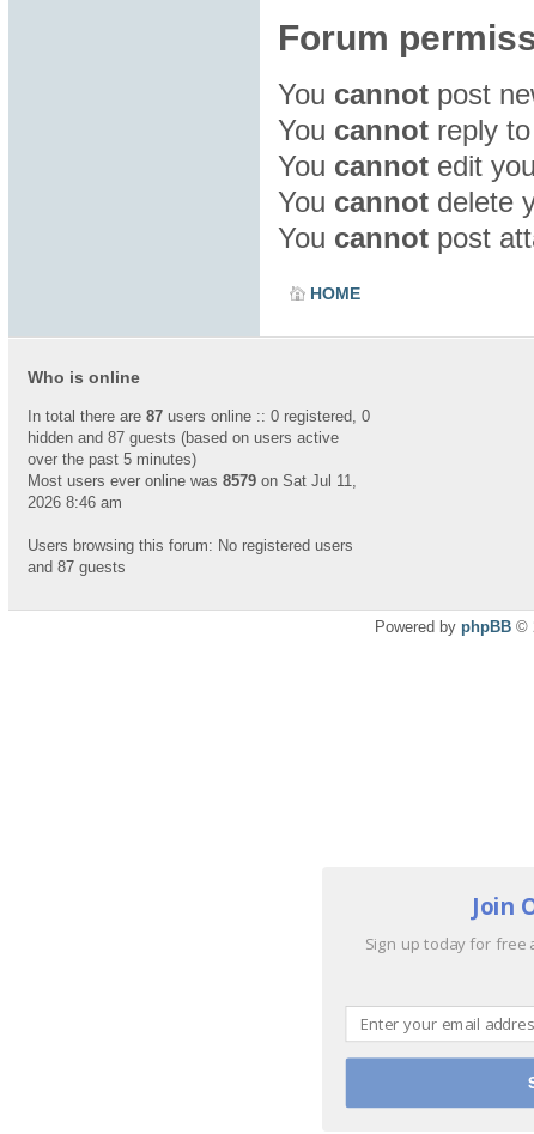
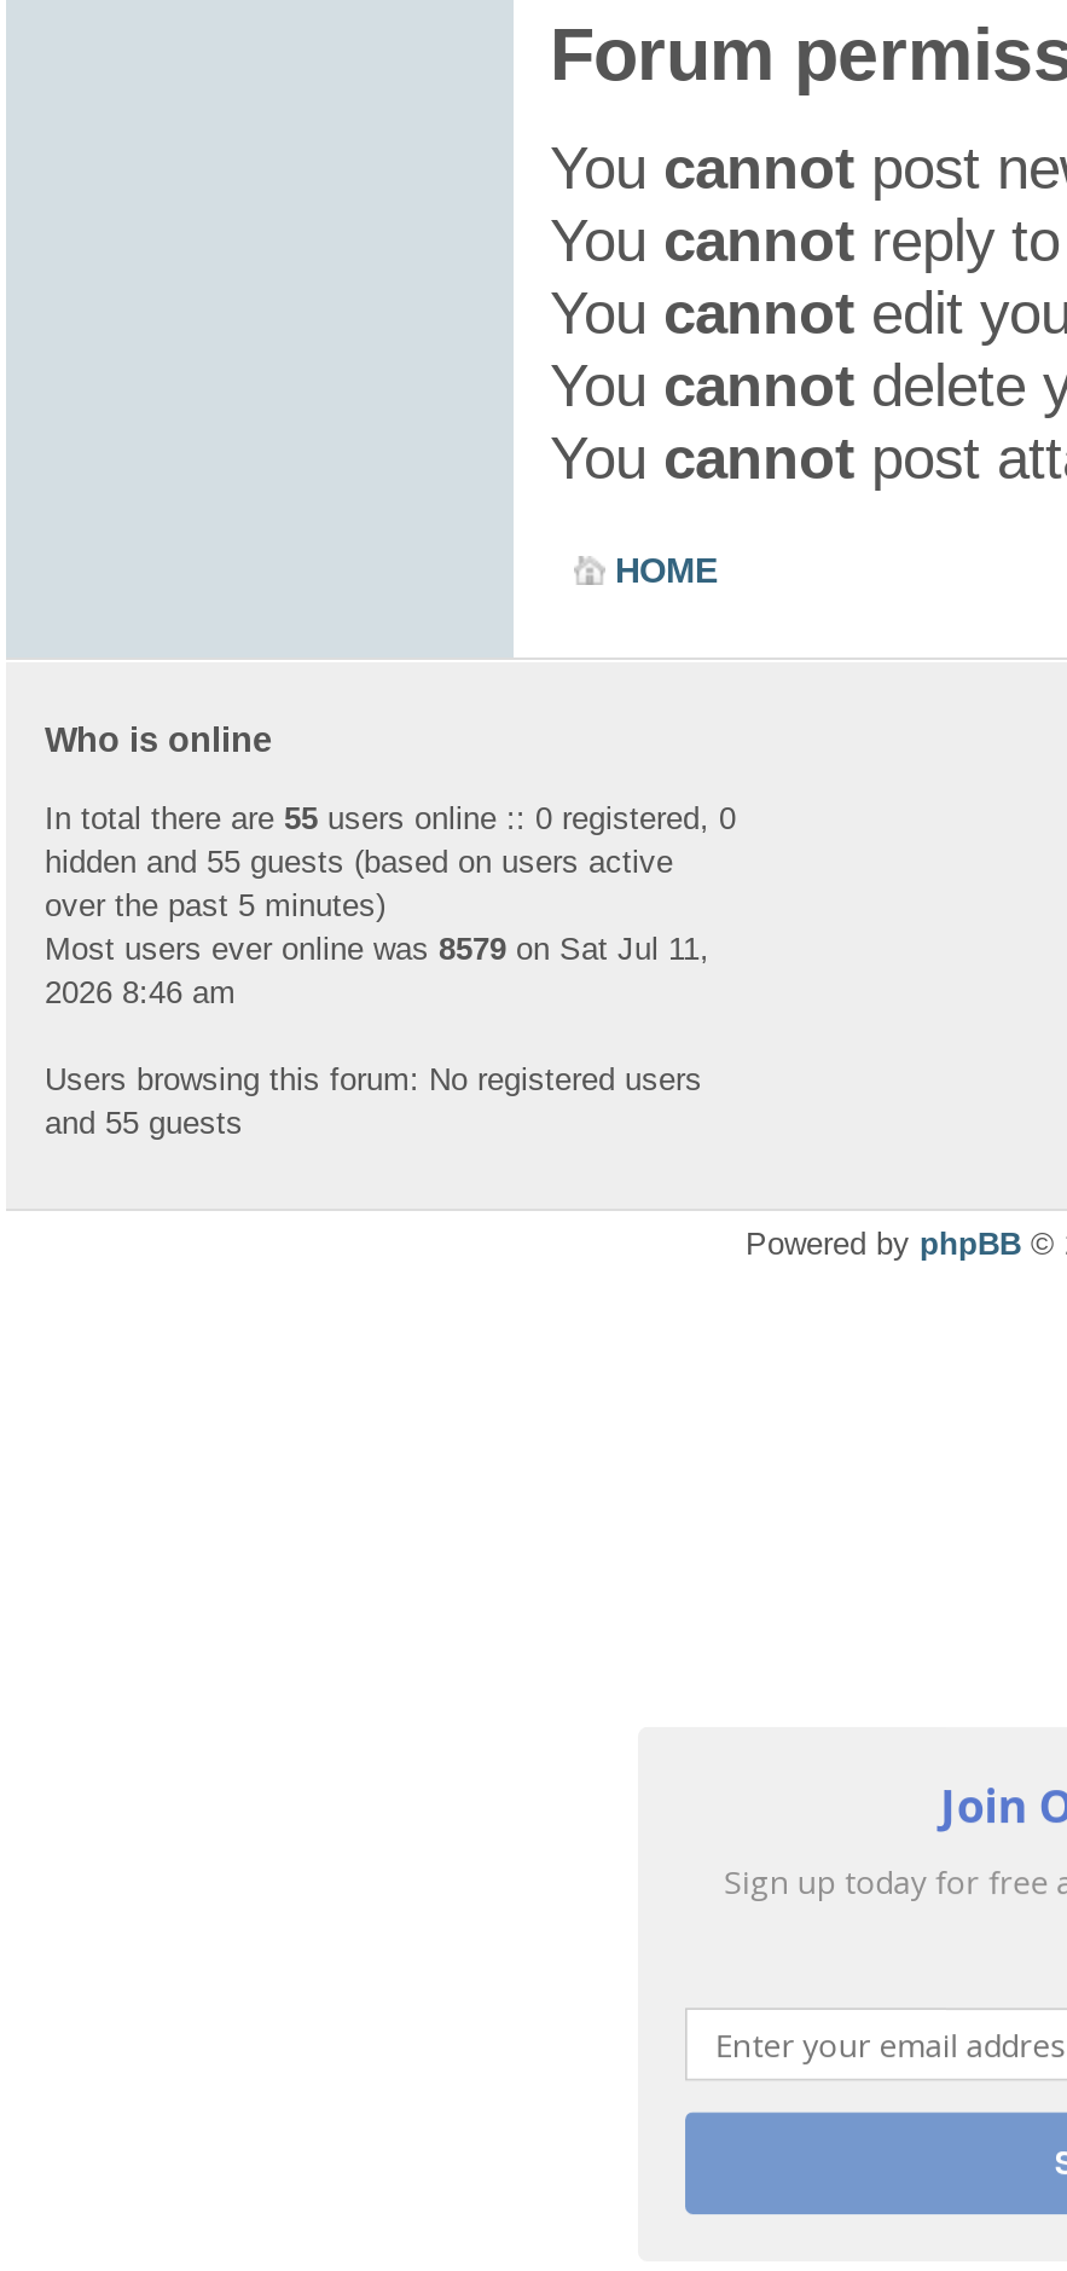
- In total there are 87 users online :: 0 registered, 0
+ In total there are 55 users online :: 0 registered, 0

- hidden and 87 guests (based on users active
+ hidden and 55 guests (based on users active

- and 87 guests
+ and 55 guests
